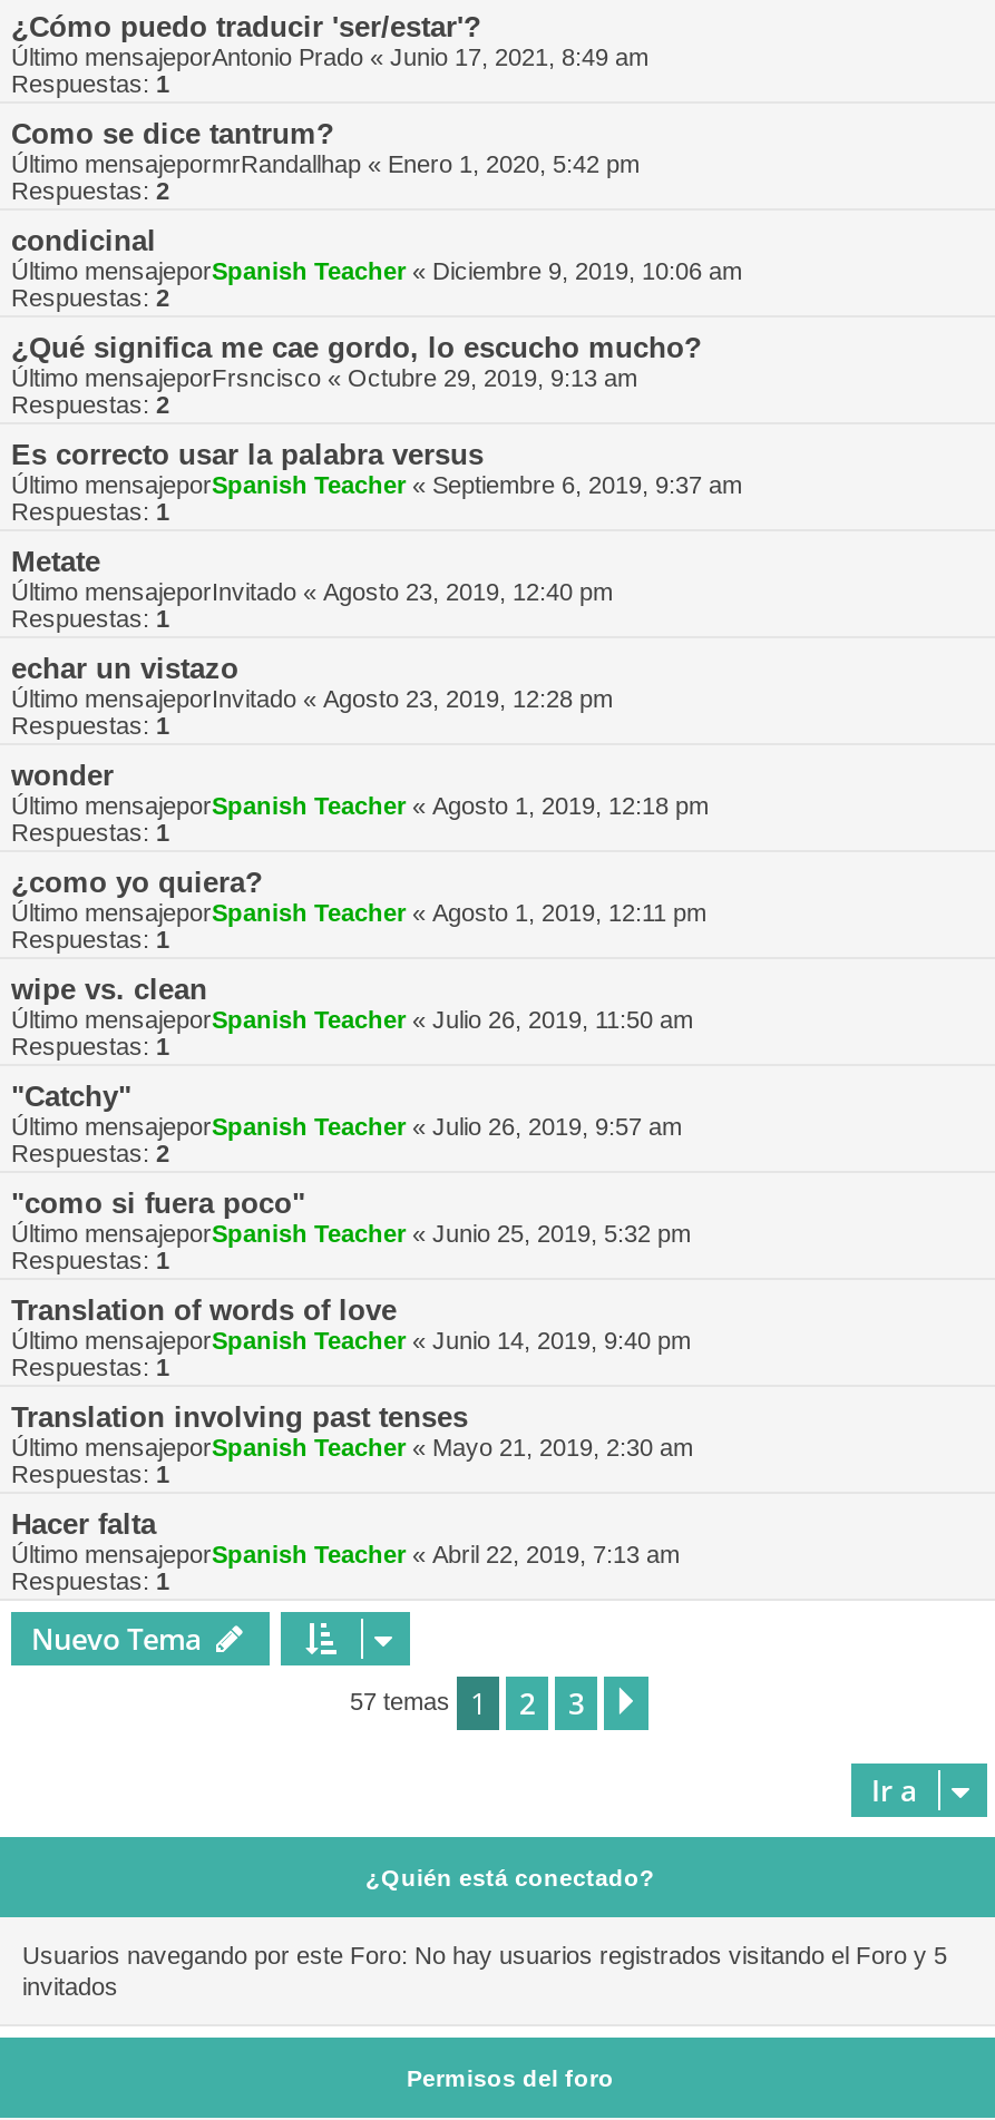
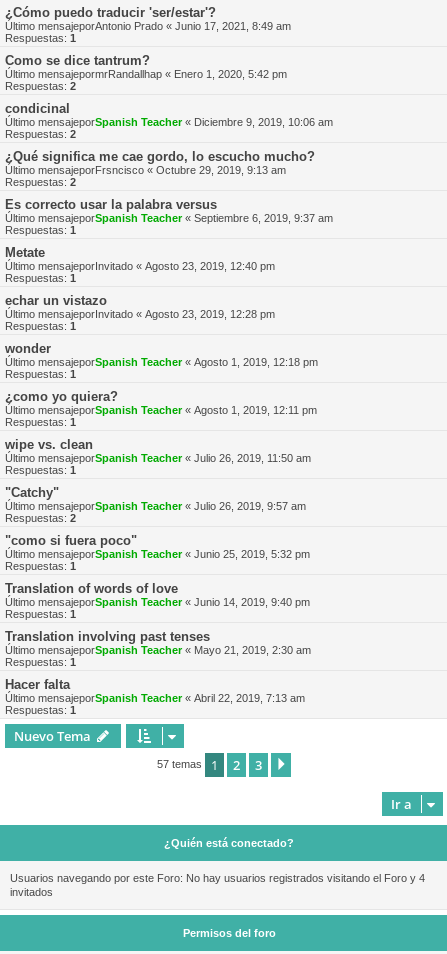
- Usuarios navegando por este Foro: No hay usuarios registrados visitando el Foro y 5
+ Usuarios navegando por este Foro: No hay usuarios registrados visitando el Foro y 4
